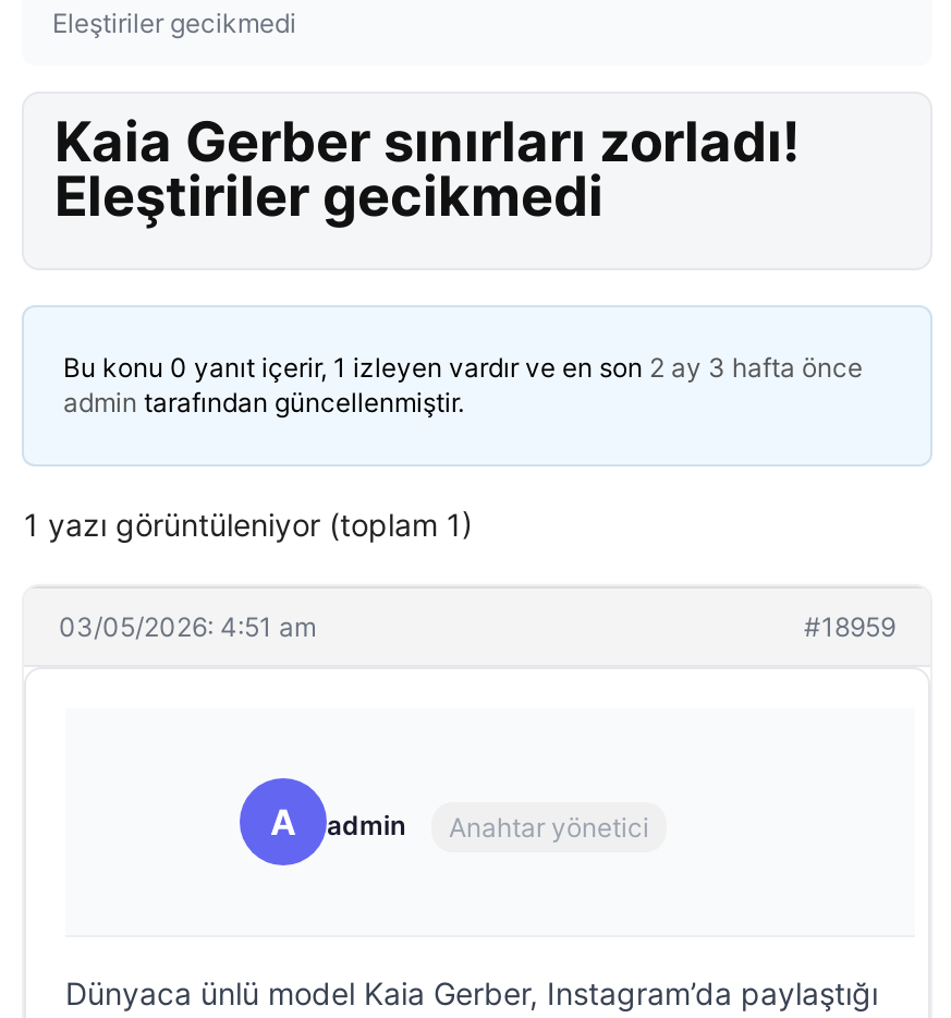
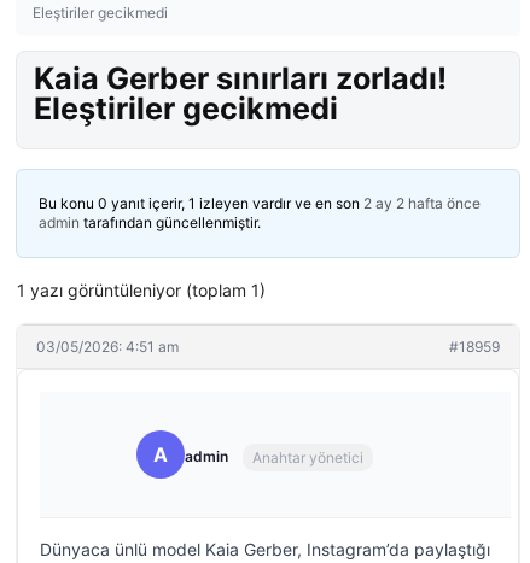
- Bu konu 0 yanıt içerir, 1 izleyen vardır ve en son 2 ay 3 hafta önce
+ Bu konu 0 yanıt içerir, 1 izleyen vardır ve en son 2 ay 2 hafta önce
